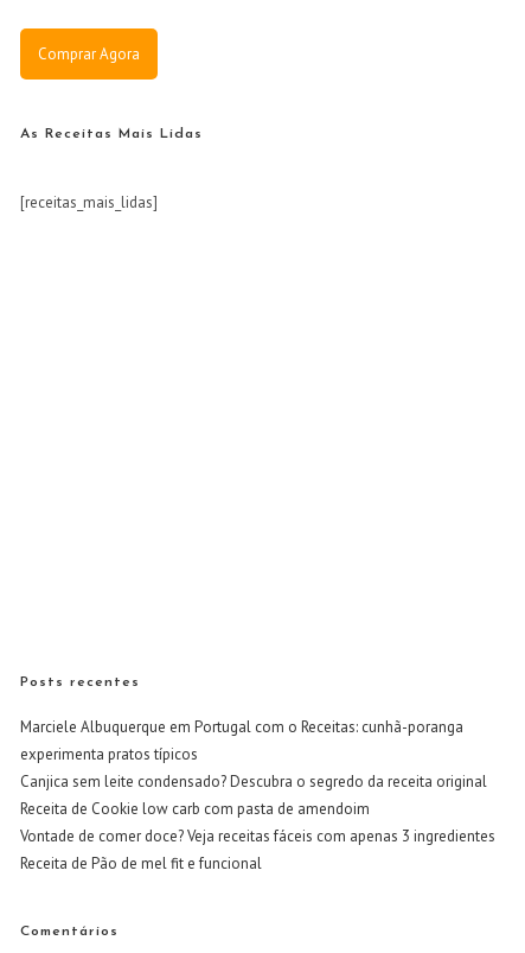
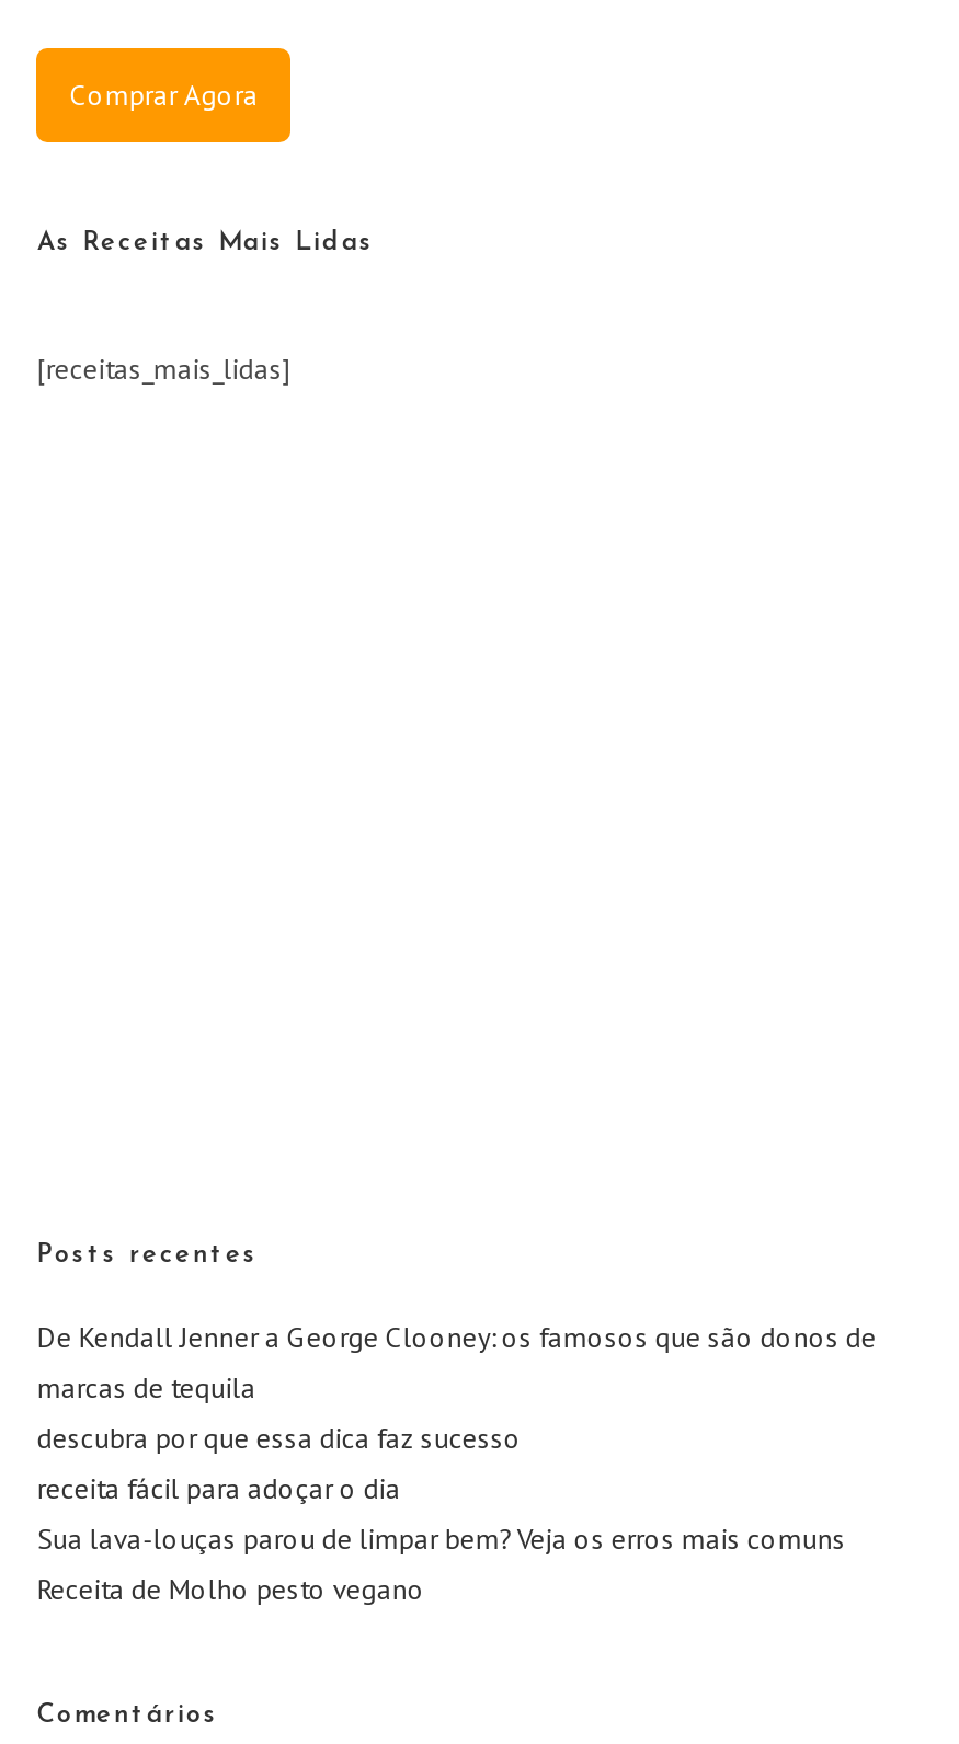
- Marciele Albuquerque em Portugal com o Receitas: cunhã-poranga
- experimenta pratos típicos
- Canjica sem leite condensado? Descubra o segredo da receita original
- Receita de Cookie low carb com pasta de amendoim
- Vontade de comer doce? Veja receitas fáceis com apenas 3 ingredientes
- Receita de Pão de mel fit e funcional
+ De Kendall Jenner a George Clooney: os famosos que são donos de
+ marcas de tequila
+ descubra por que essa dica faz sucesso
+ receita fácil para adoçar o dia
+ Sua lava-louças parou de limpar bem? Veja os erros mais comuns
+ Receita de Molho pesto vegano
